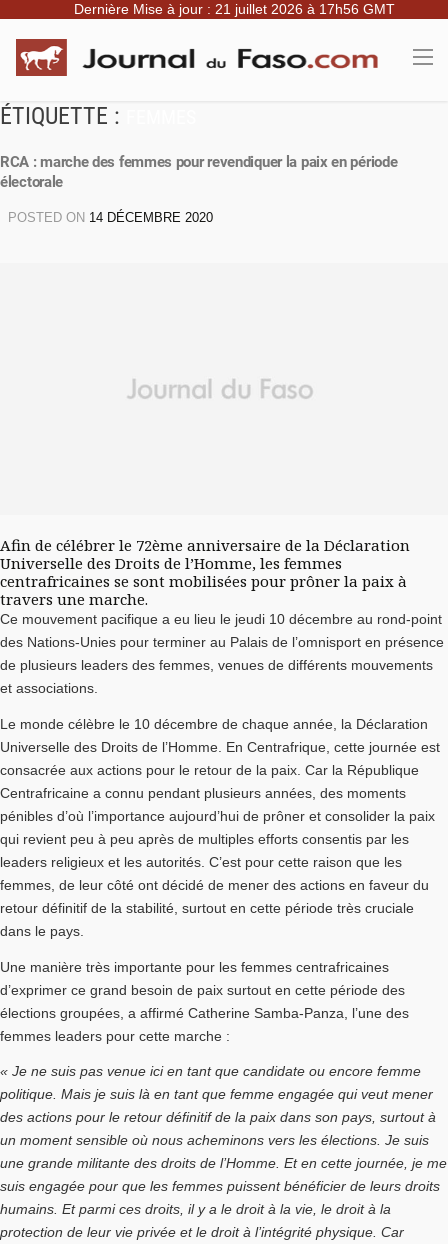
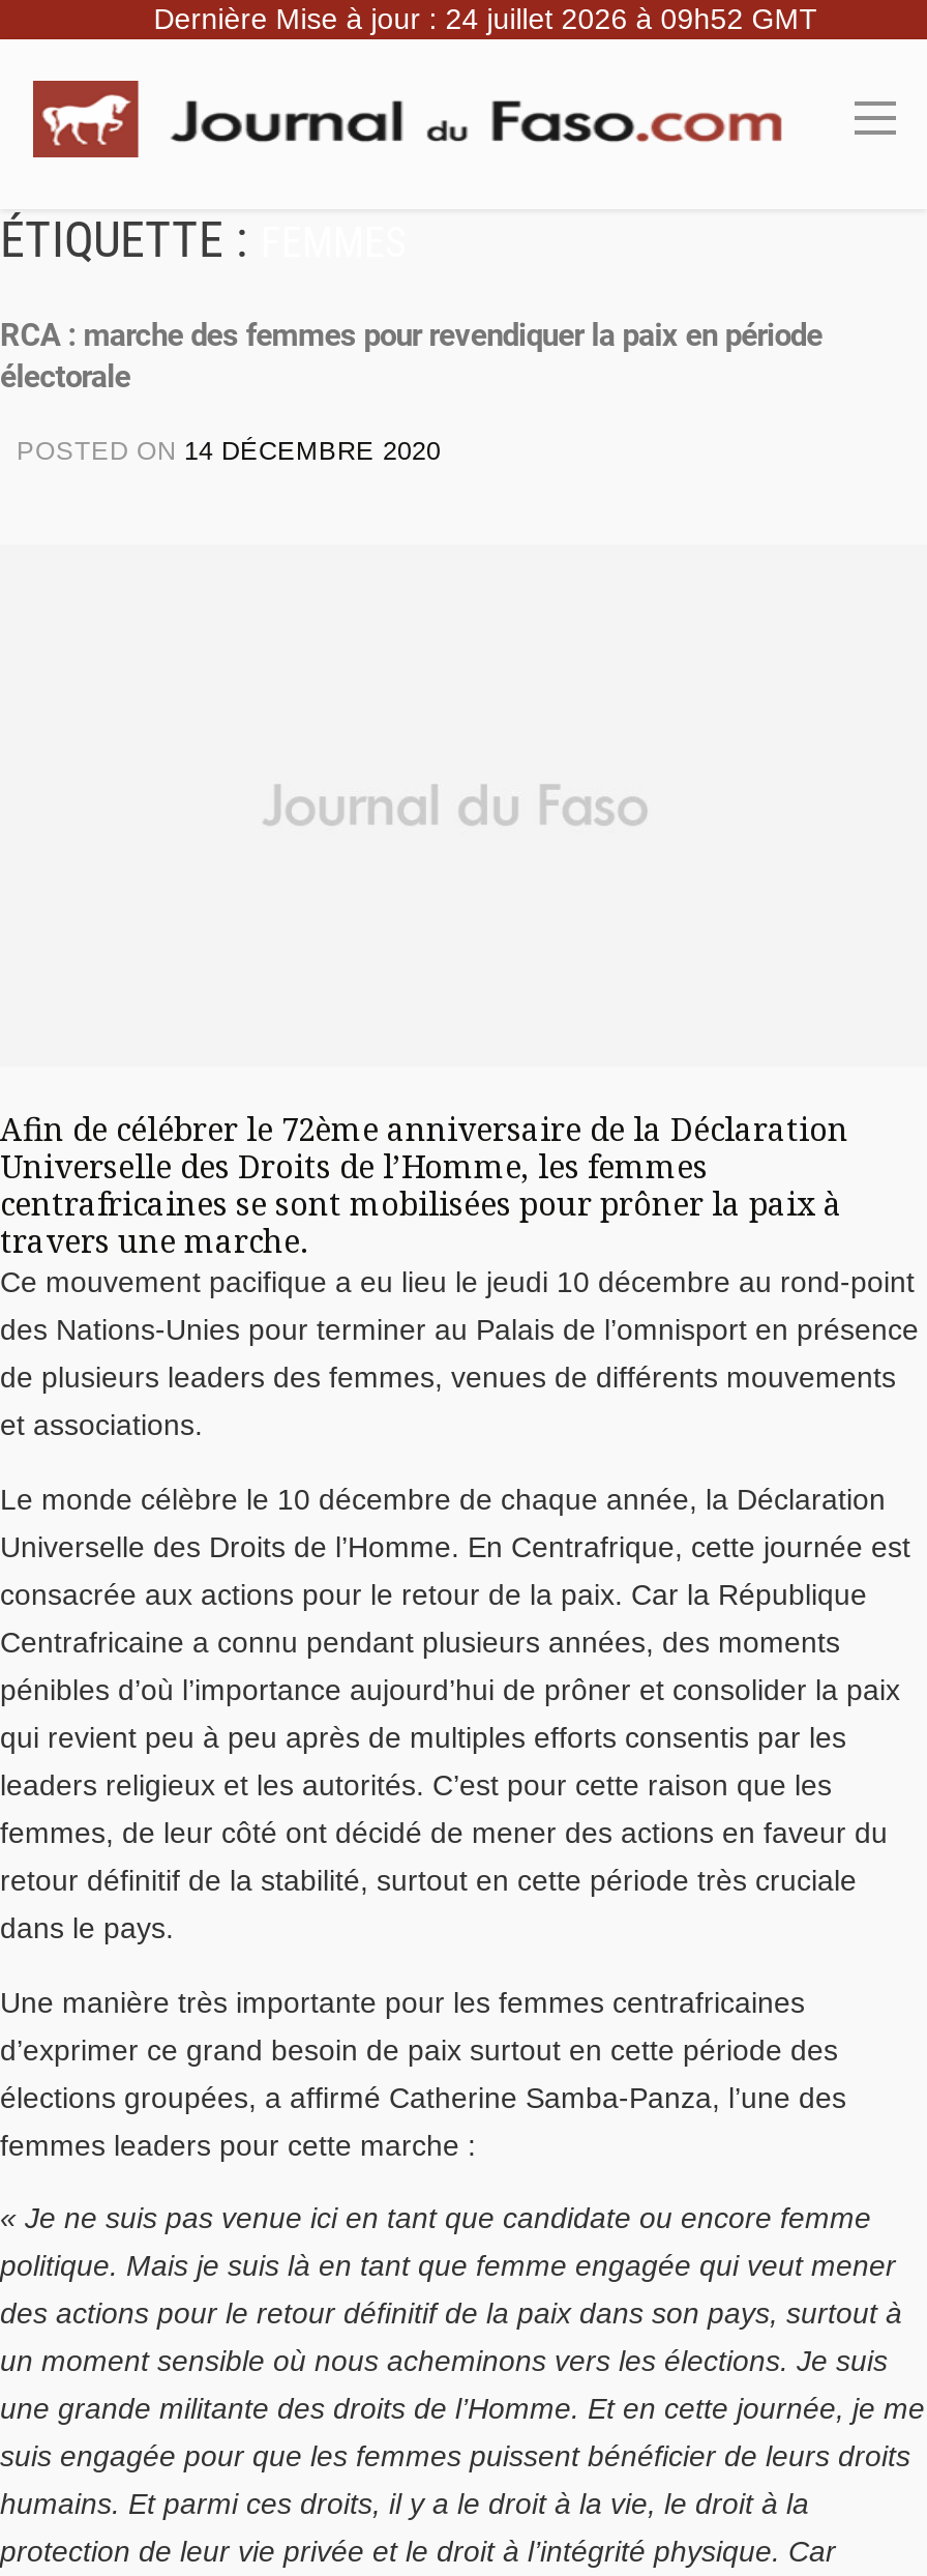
- Dernière Mise à jour : 21 juillet 2026 à 17h56 GMT
+ Dernière Mise à jour : 24 juillet 2026 à 09h52 GMT
